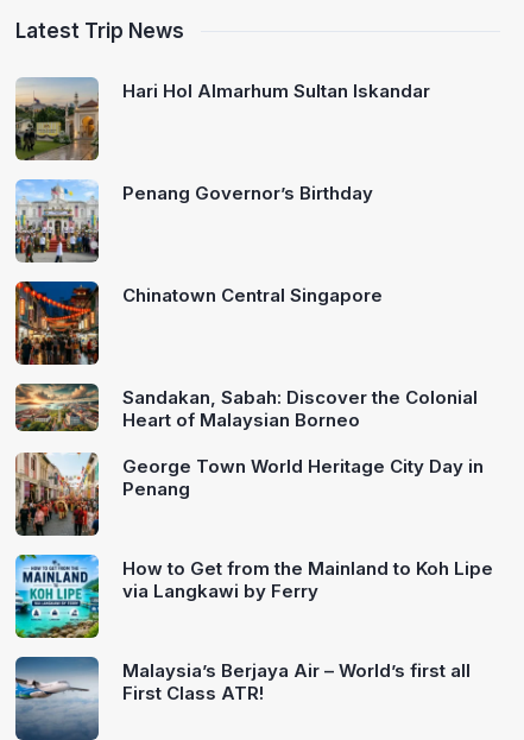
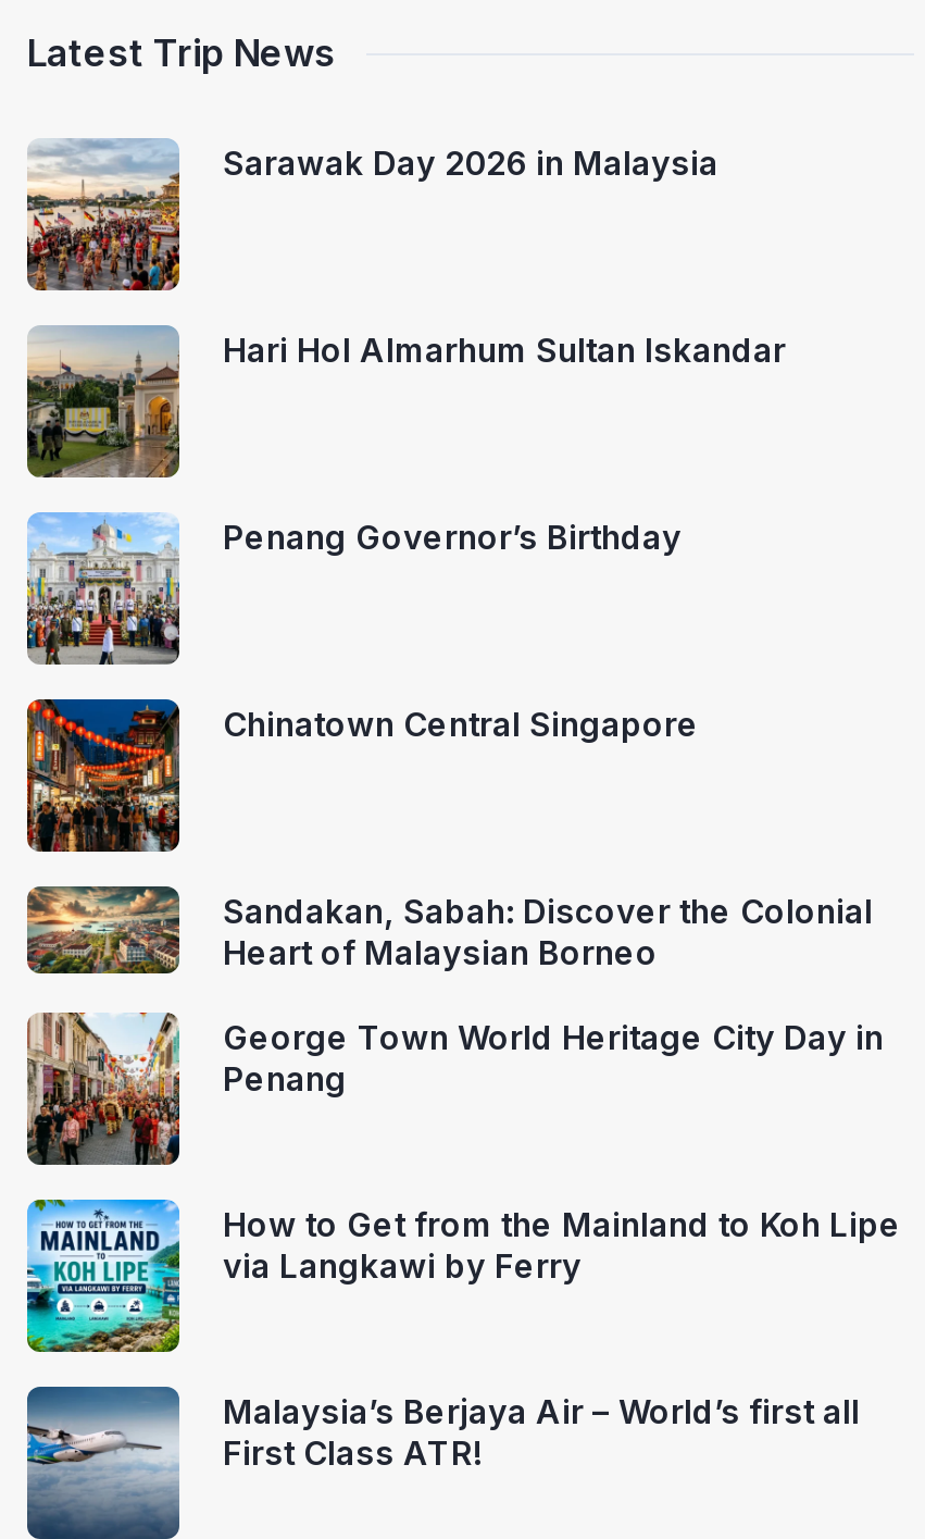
+ [image]
+ Sarawak Day 2026 in Malaysia
